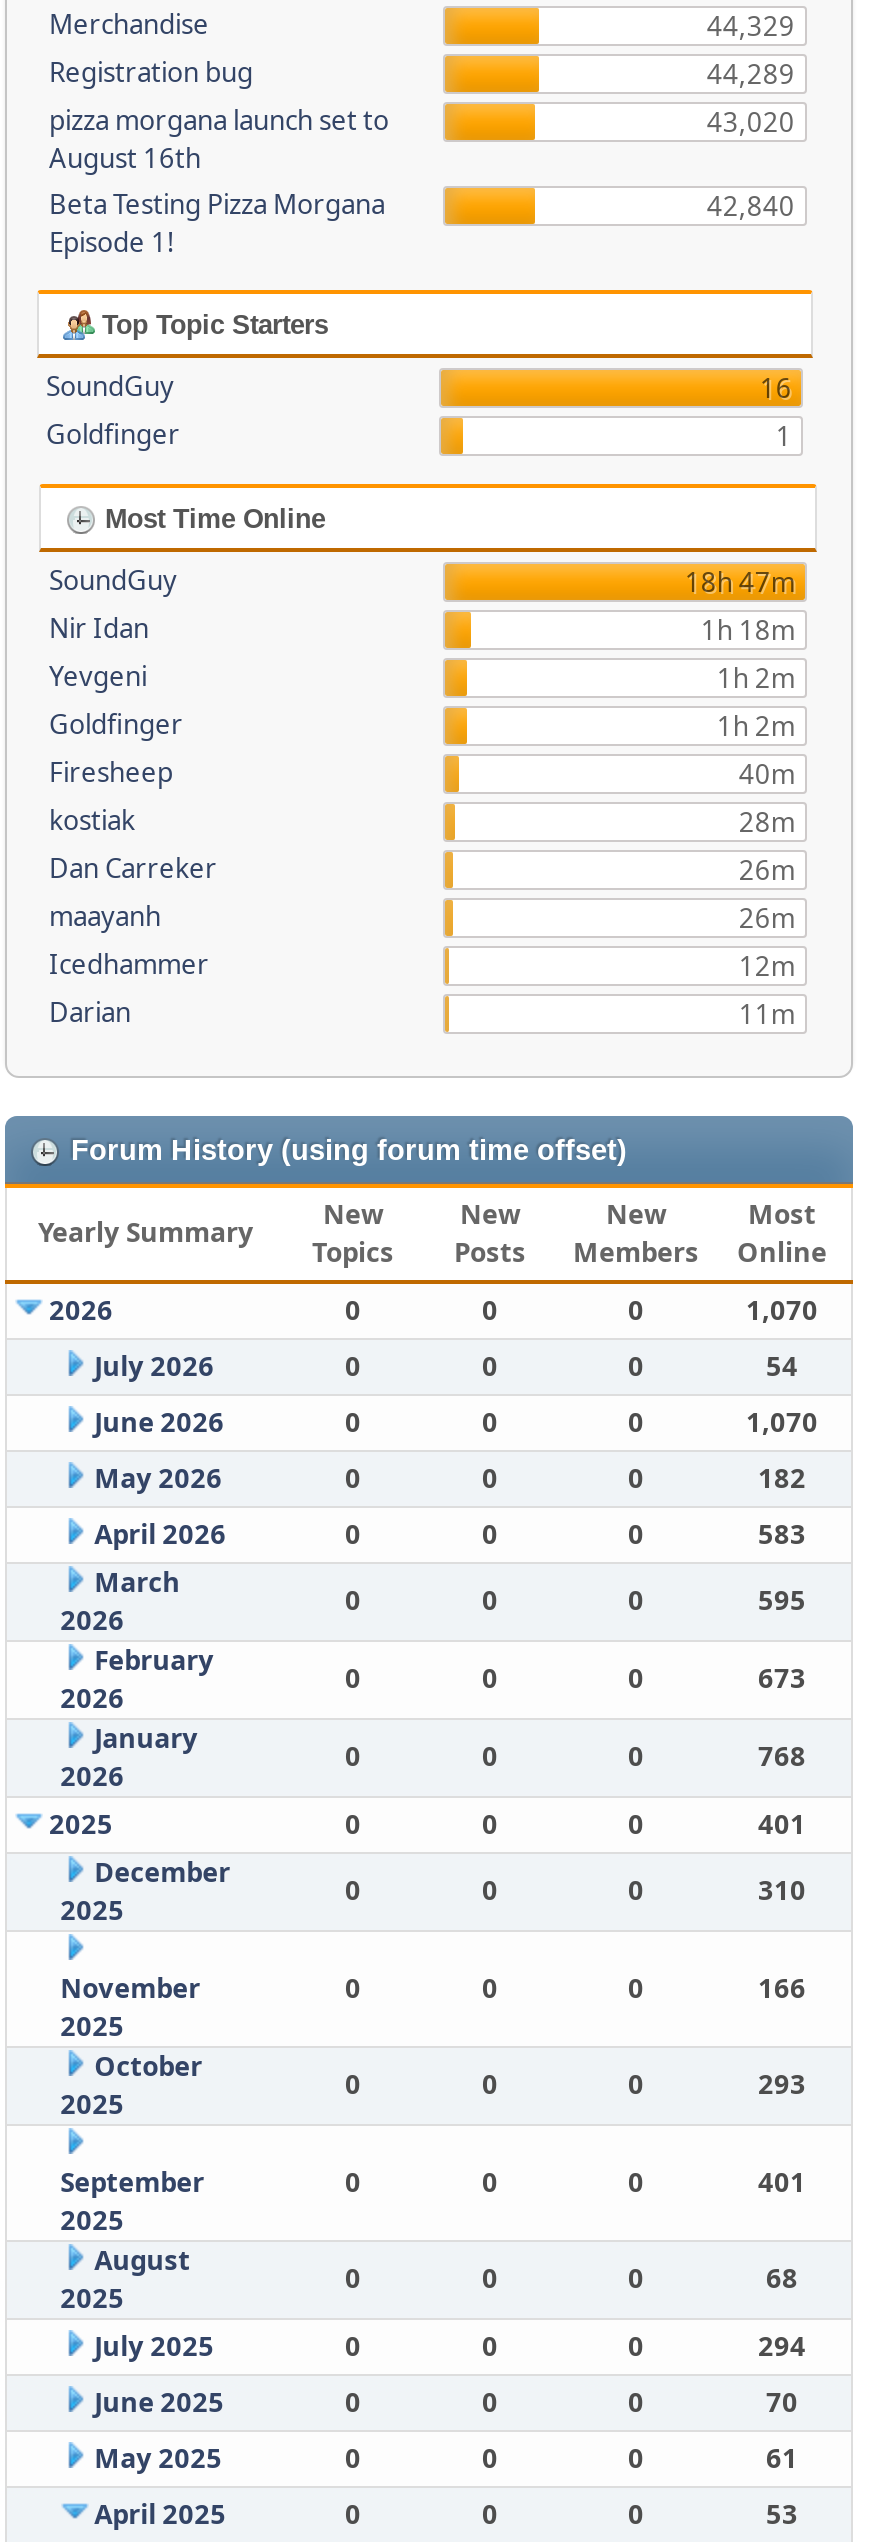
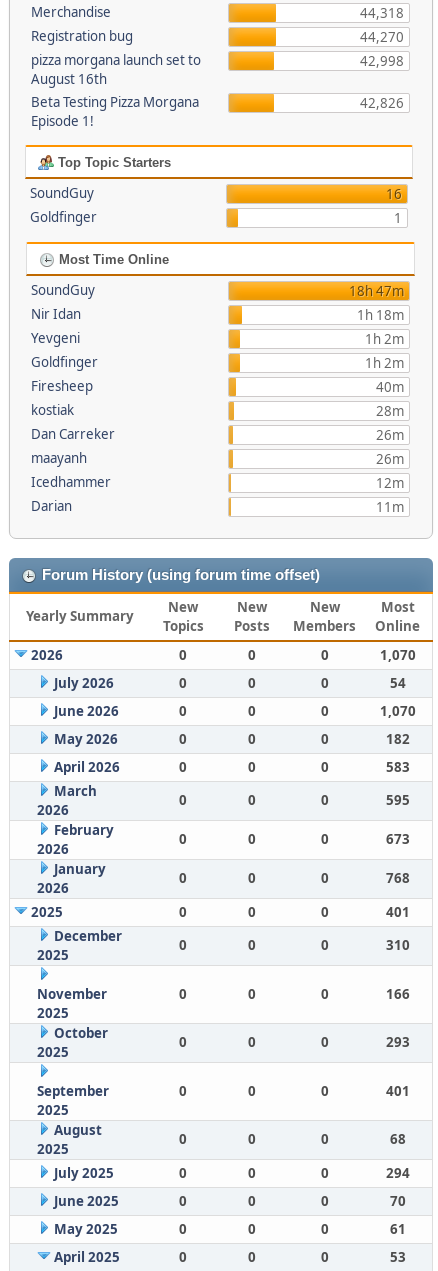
- 44,329
+ 44,318

- 44,289
+ 44,270

- 43,020
+ 42,998

- 42,840
+ 42,826
